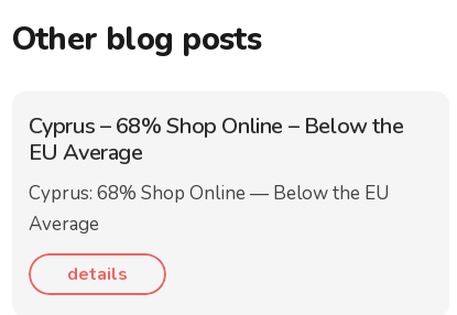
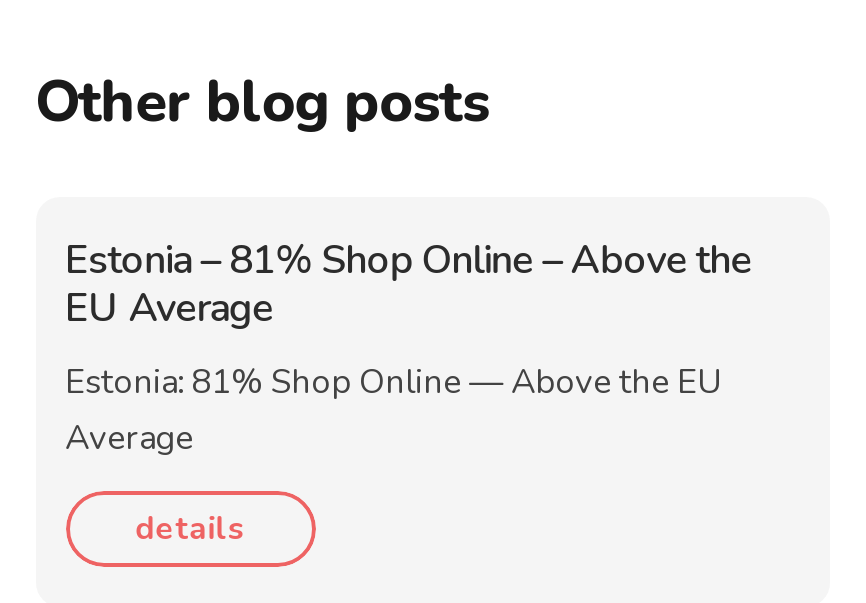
- Cyprus – 68% Shop Online – Below the
+ Estonia – 81% Shop Online – Above the

- Cyprus: 68% Shop Online — Below the EU
+ Estonia: 81% Shop Online — Above the EU
